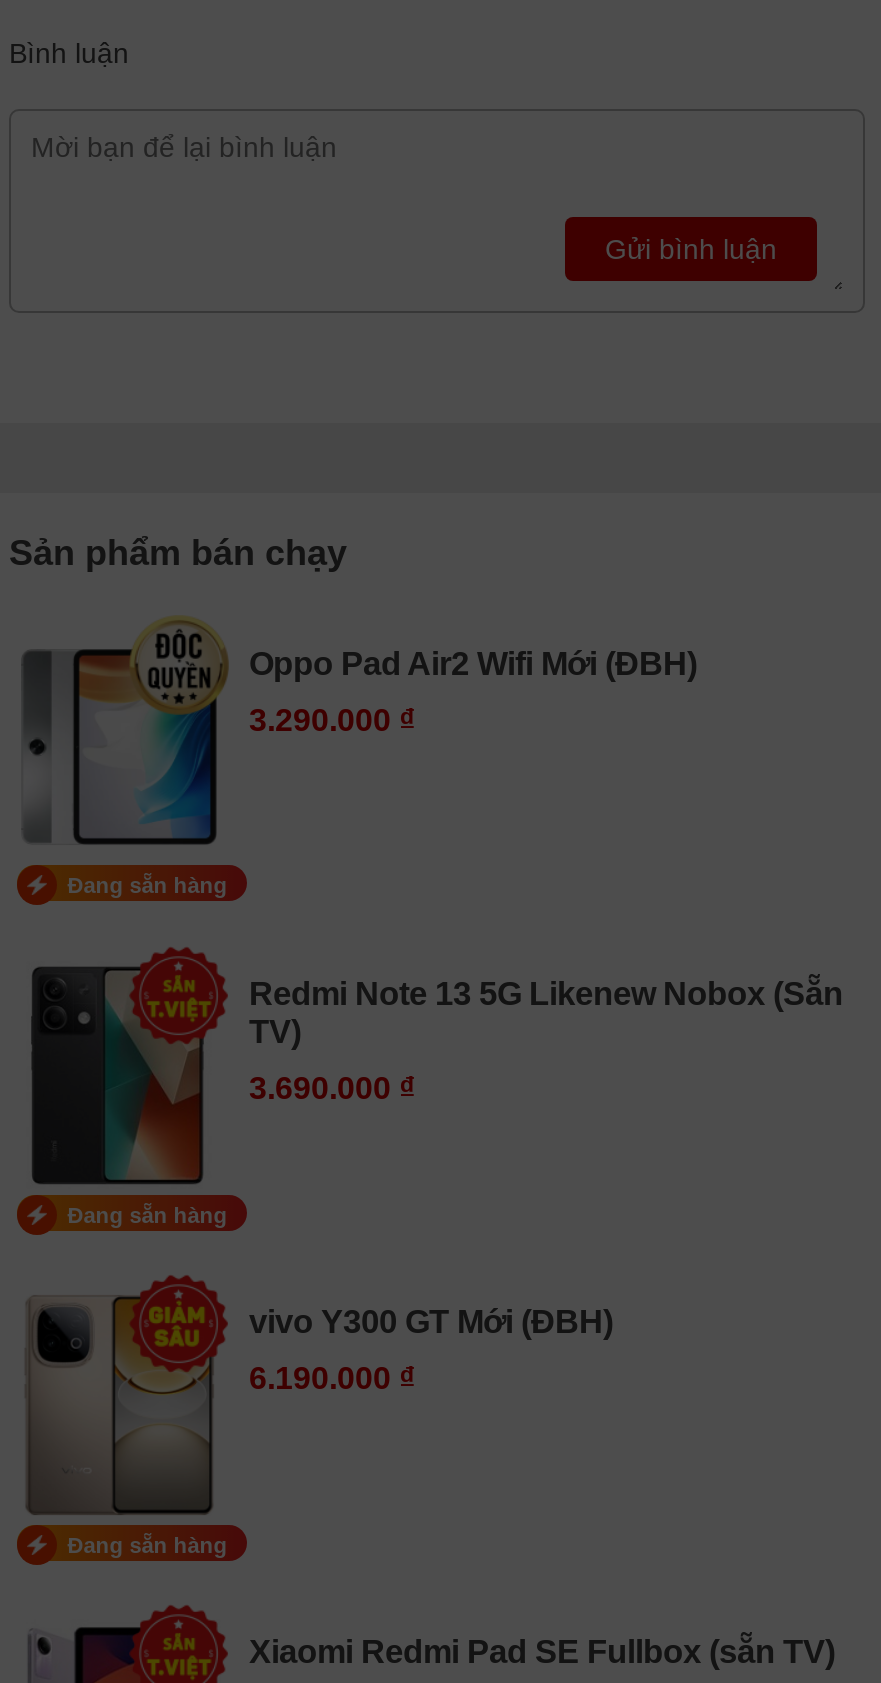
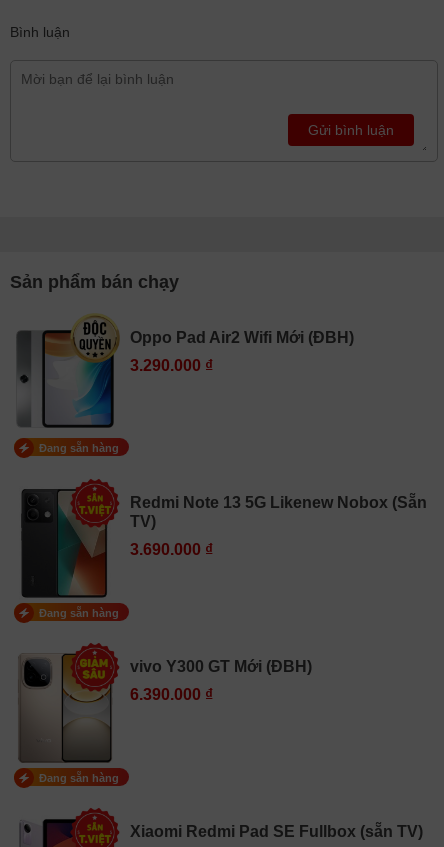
- 6.190.000 ₫
+ 6.390.000 ₫
